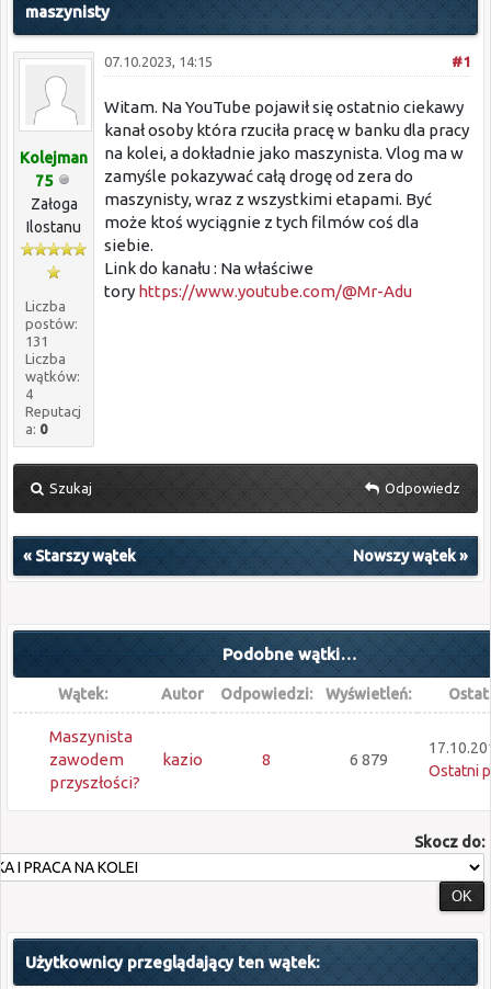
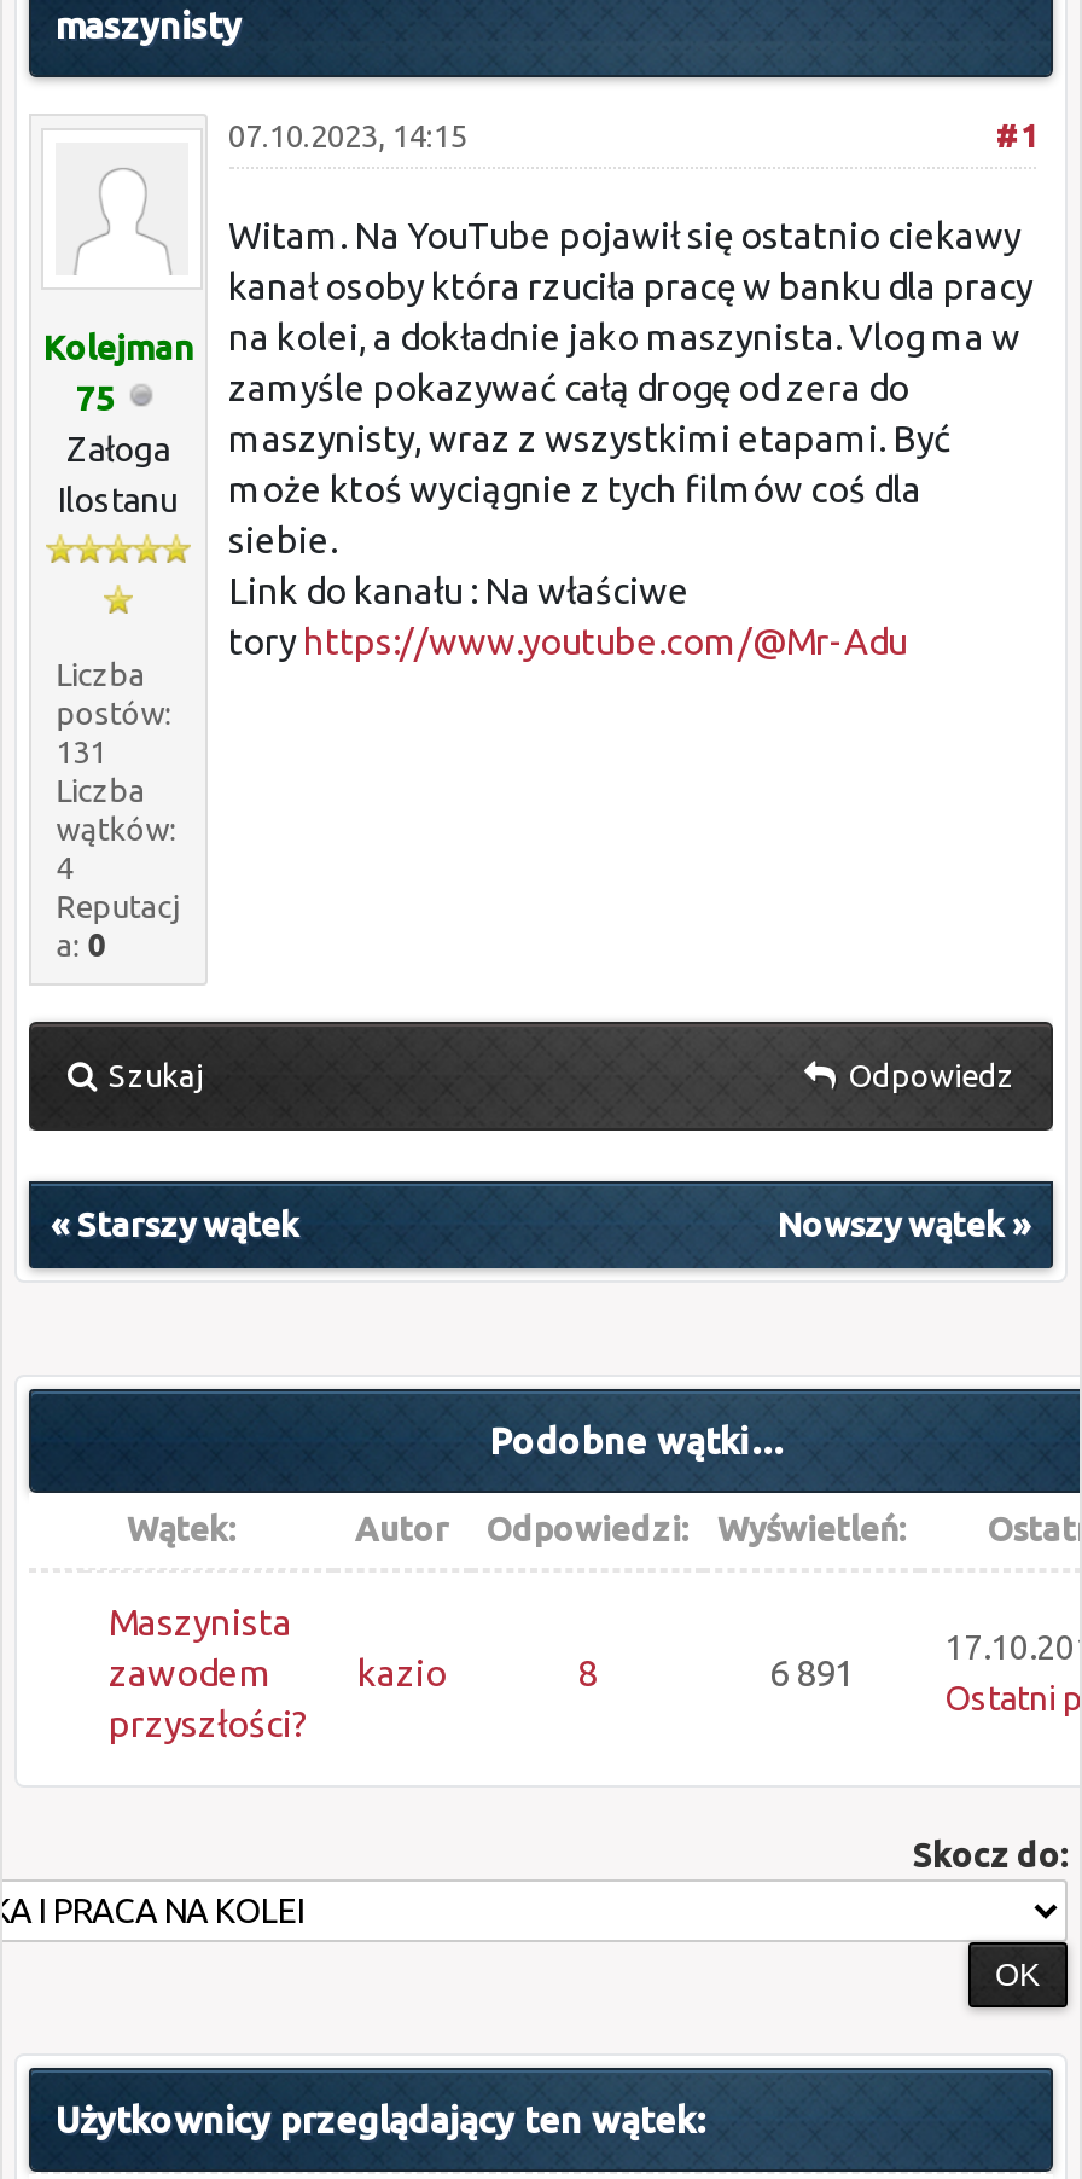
- 6 879
+ 6 891
